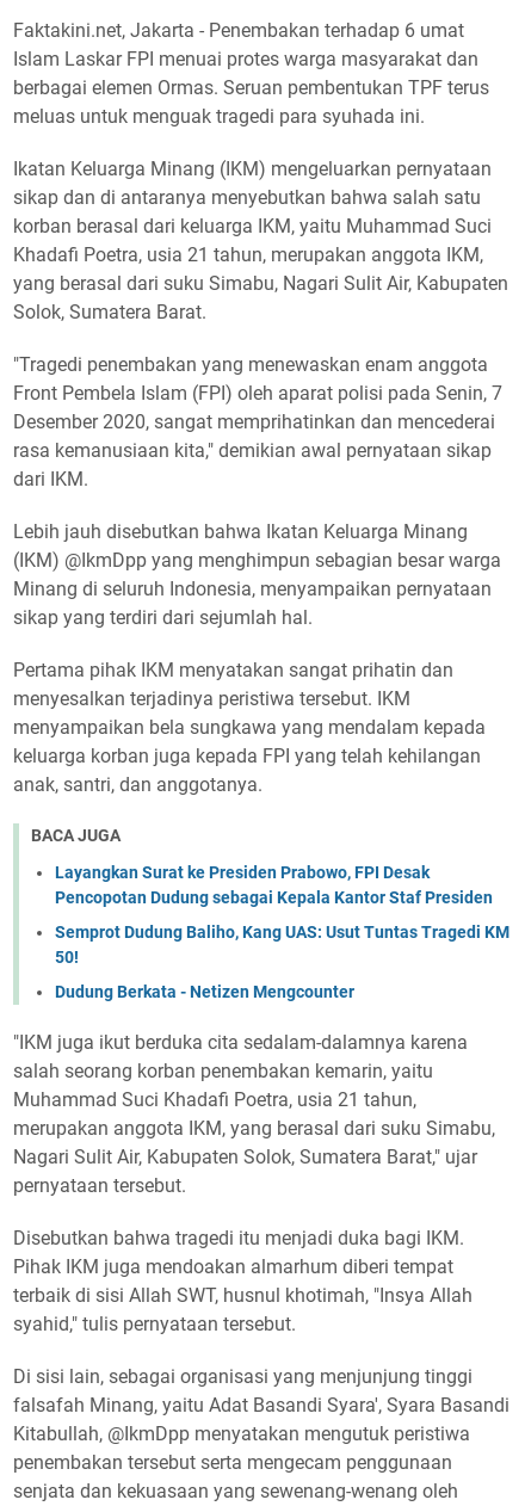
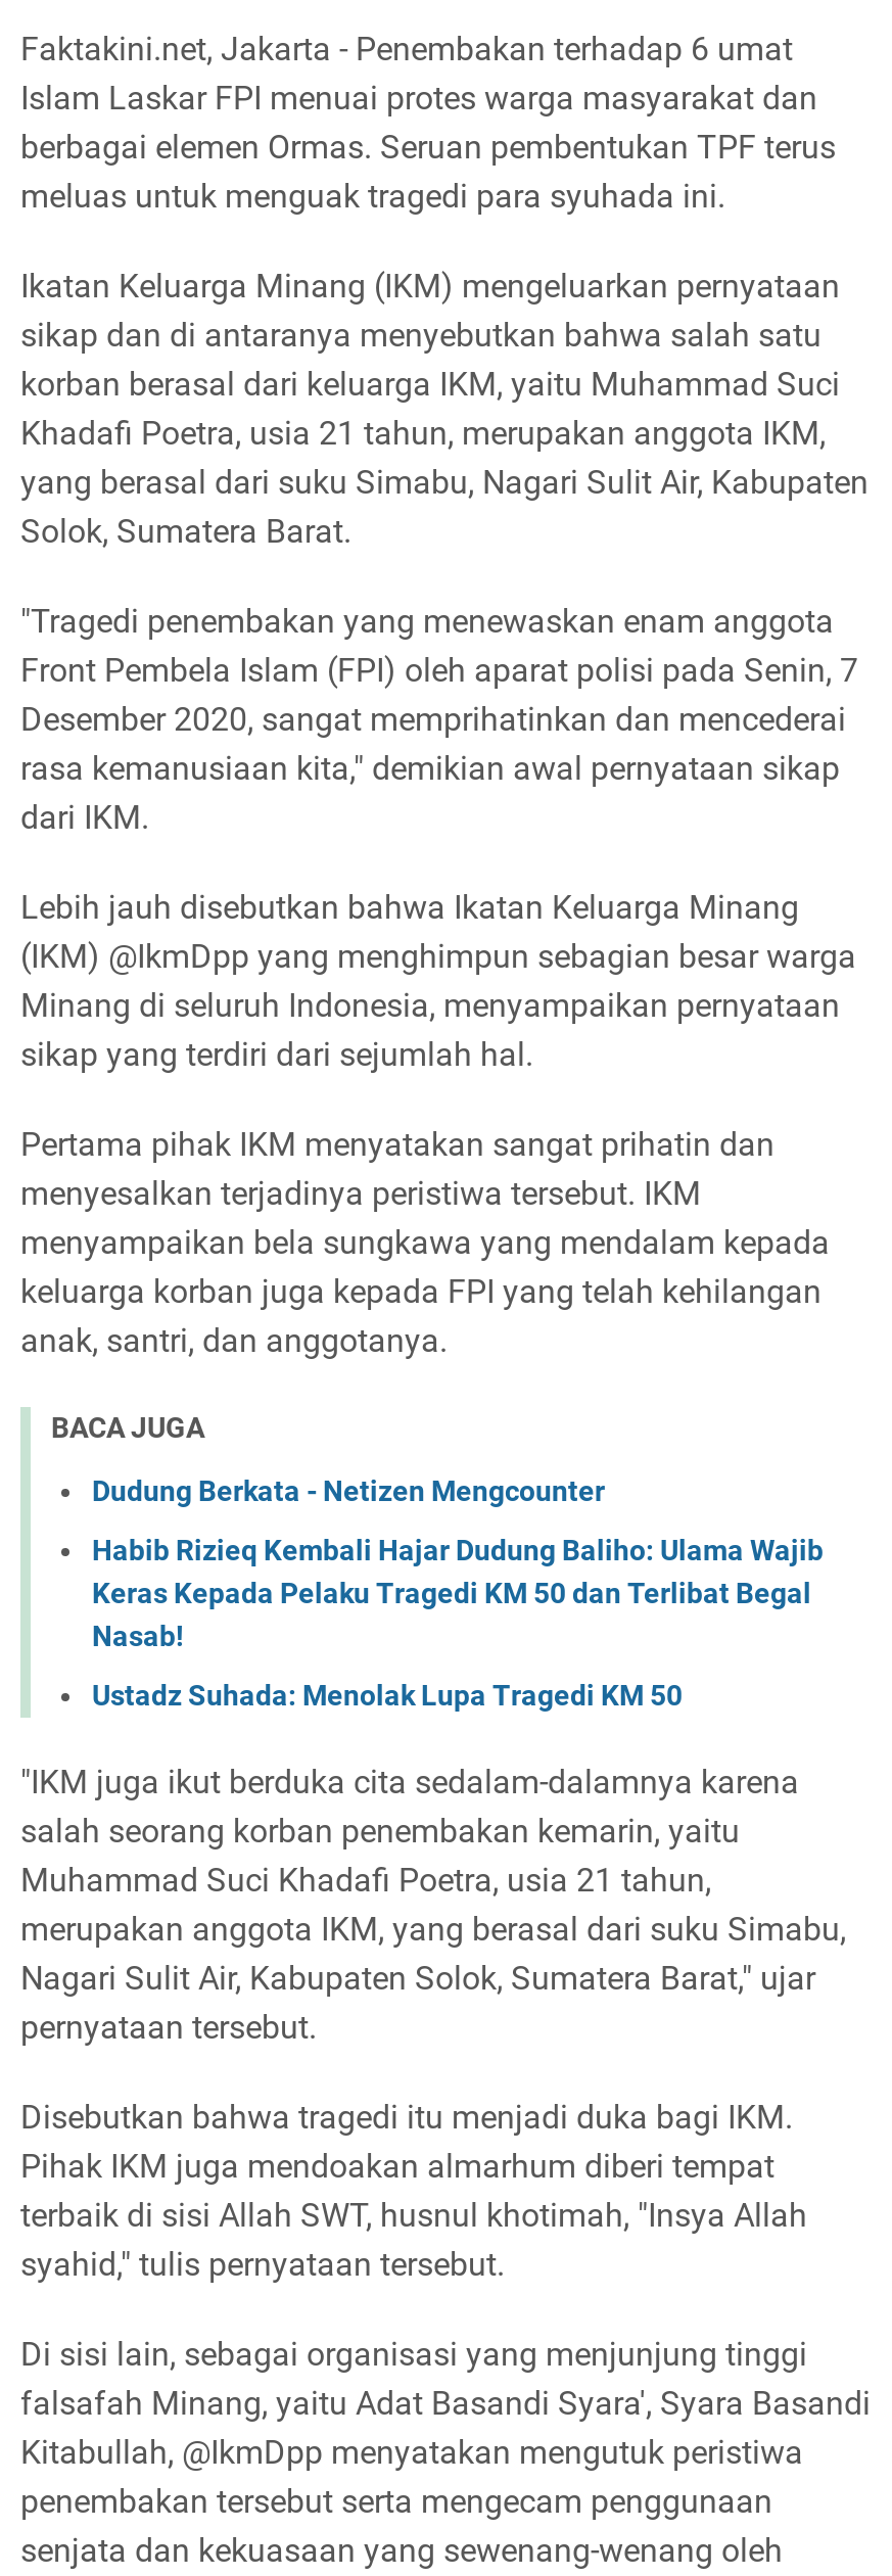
- Layangkan Surat ke Presiden Prabowo, FPI Desak
- Pencopotan Dudung sebagai Kepala Kantor Staf Presiden
- Semprot Dudung Baliho, Kang UAS: Usut Tuntas Tragedi KM
- 50!

moved up: Dudung Berkata - Netizen Mengcounter

+ Habib Rizieq Kembali Hajar Dudung Baliho: Ulama Wajib
+ Keras Kepada Pelaku Tragedi KM 50 dan Terlibat Begal
+ Nasab!
+ Ustadz Suhada: Menolak Lupa Tragedi KM 50
